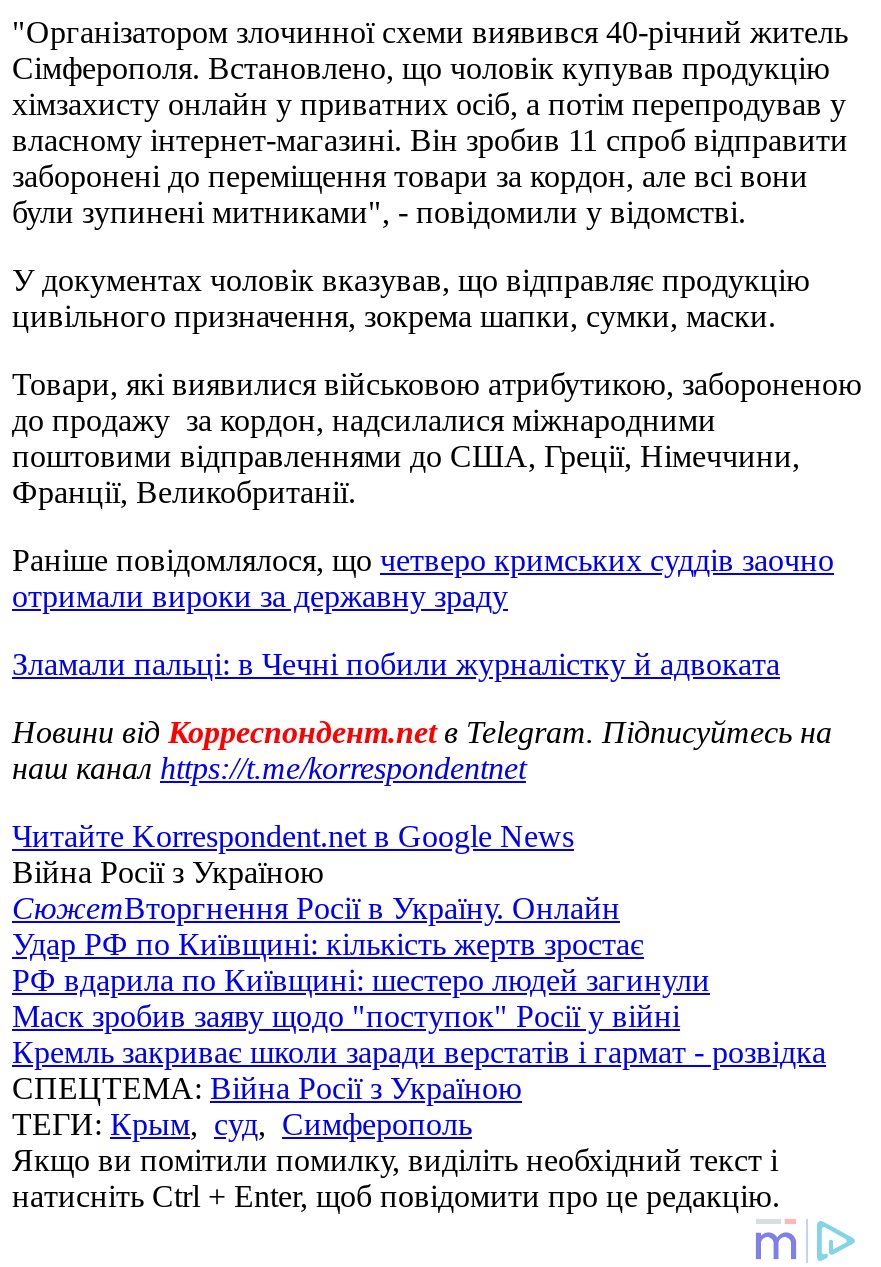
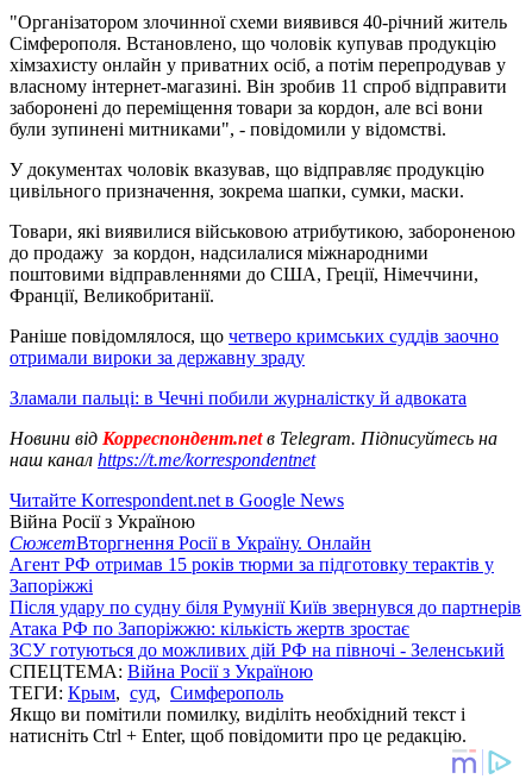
- Удар РФ по Київщині: кількість жертв зростає
- РФ вдарила по Київщині: шестеро людей загинули
- Маск зробив заяву щодо "поступок" Росії у війні
- Кремль закриває школи заради верстатів і гармат - розвідка
+ Агент РФ отримав 15 років тюрми за підготовку терактів у
+ Запоріжжі
+ Після удару по судну біля Румунії Київ звернувся до партнерів
+ Атака РФ по Запоріжжю: кількість жертв зростає
+ ЗСУ готуються до можливих дій РФ на півночі - Зеленський
